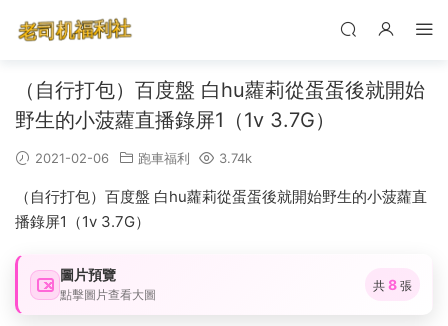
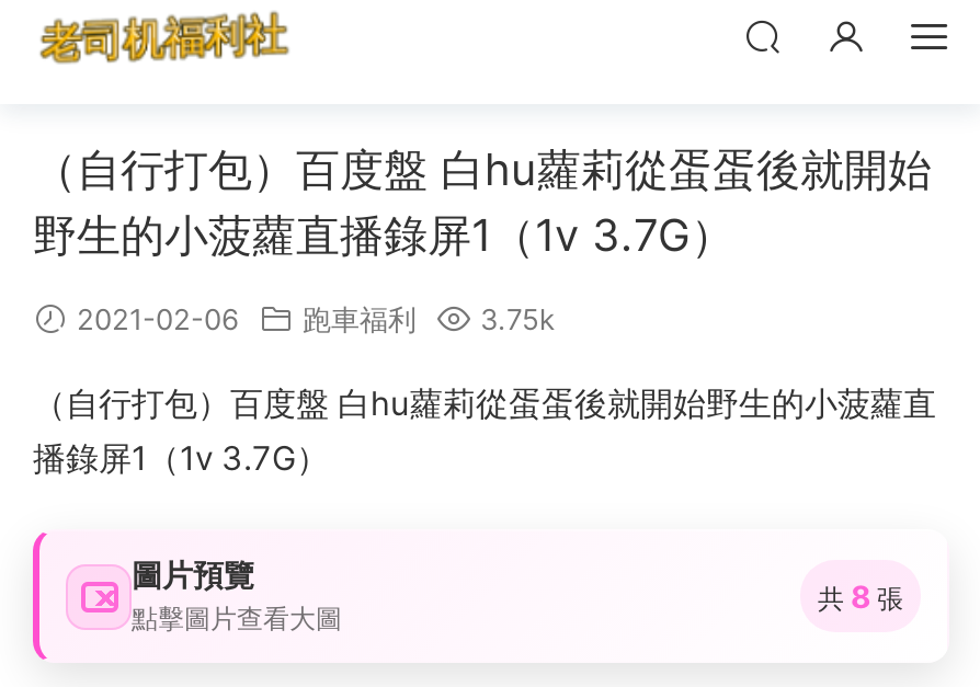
- 2021-02-06 跑車福利 3.74k
+ 2021-02-06 跑車福利 3.75k
